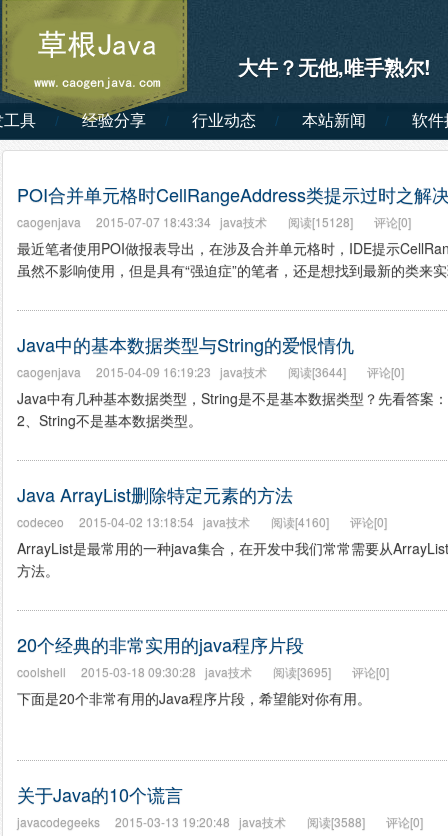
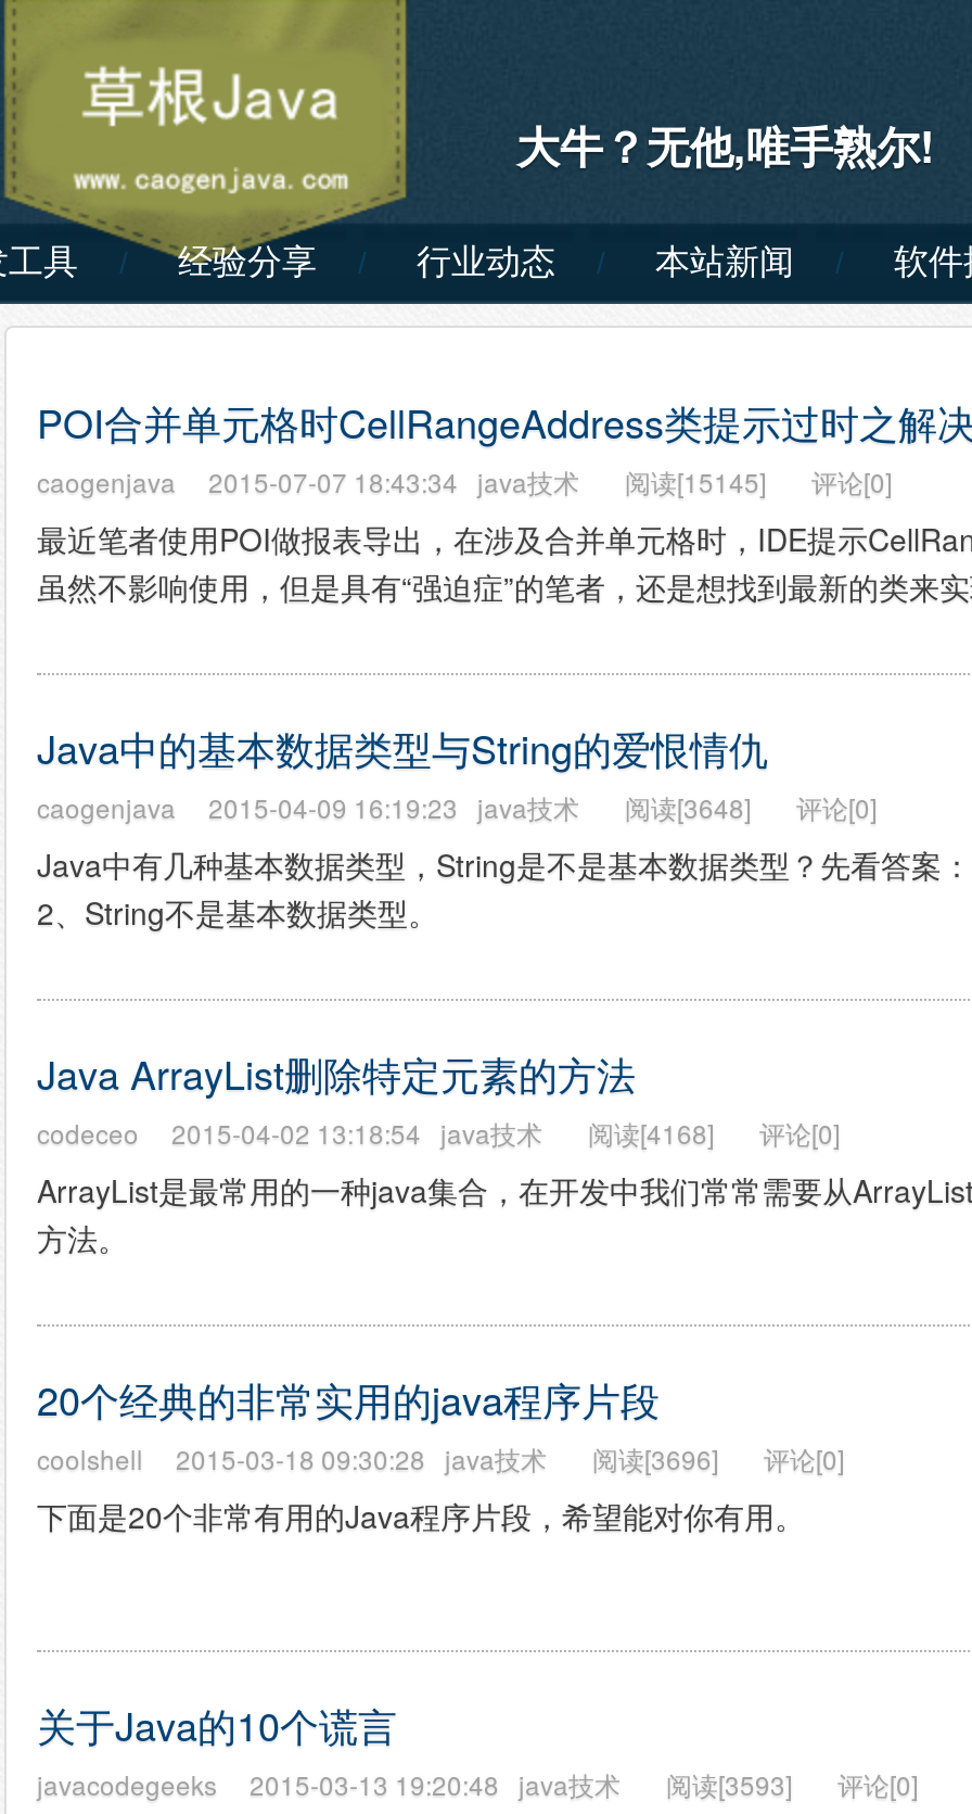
- caogenjava 2015-07-07 18:43:34 java技术 阅读[15128] 评论[0]
+ caogenjava 2015-07-07 18:43:34 java技术 阅读[15145] 评论[0]

- caogenjava 2015-04-09 16:19:23 java技术 阅读[3644] 评论[0]
+ caogenjava 2015-04-09 16:19:23 java技术 阅读[3648] 评论[0]

- codeceo 2015-04-02 13:18:54 java技术 阅读[4160] 评论[0]
+ codeceo 2015-04-02 13:18:54 java技术 阅读[4168] 评论[0]

- coolshell 2015-03-18 09:30:28 java技术 阅读[3695] 评论[0]
+ coolshell 2015-03-18 09:30:28 java技术 阅读[3696] 评论[0]

- javacodegeeks 2015-03-13 19:20:48 java技术 阅读[3588] 评论[0]
+ javacodegeeks 2015-03-13 19:20:48 java技术 阅读[3593] 评论[0]
